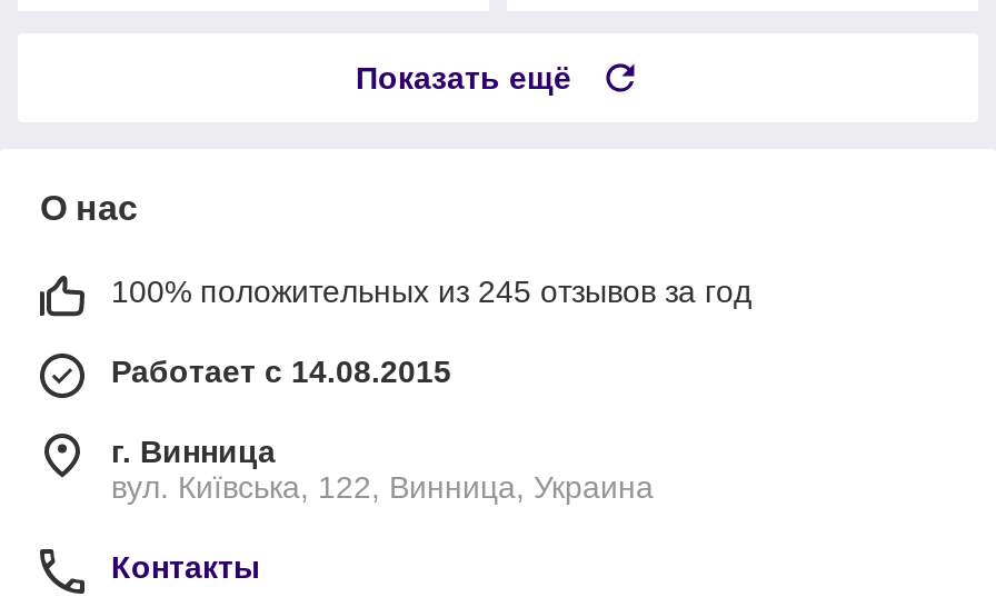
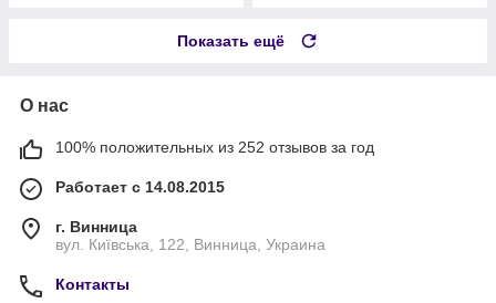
- 100% положительных из 245 отзывов за год
+ 100% положительных из 252 отзывов за год
